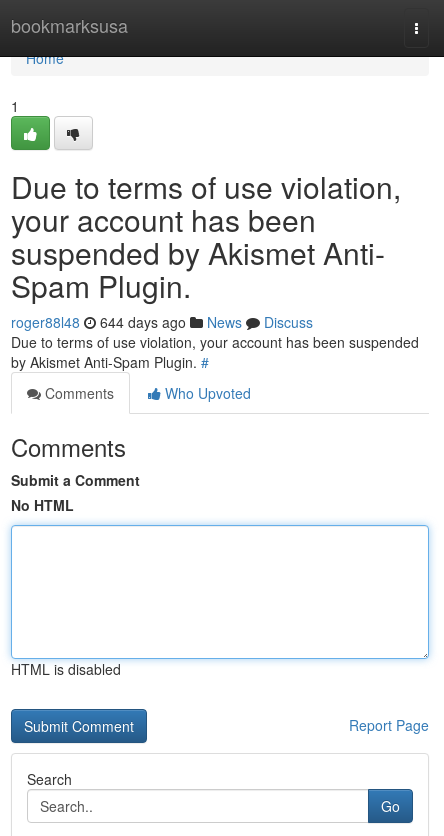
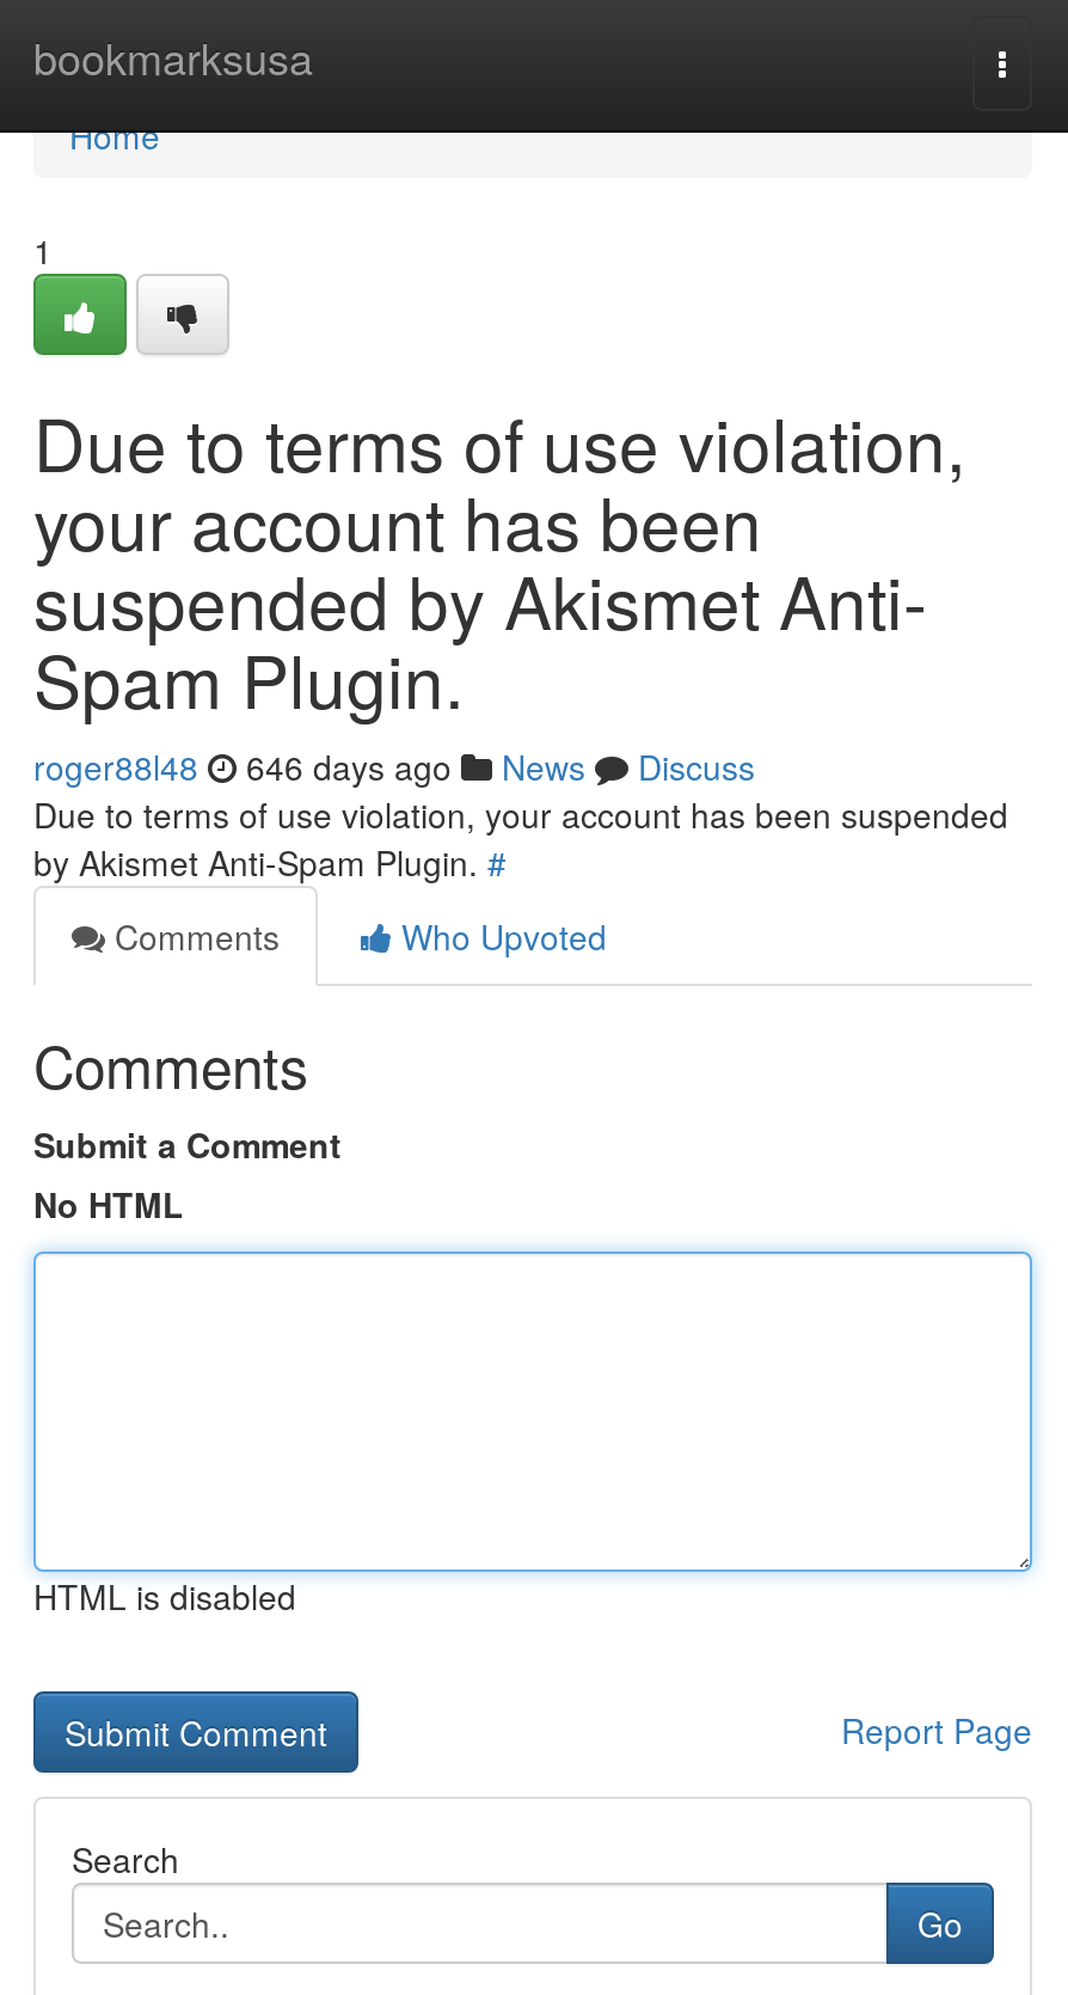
- roger88l48 644 days ago News Discuss
+ roger88l48 646 days ago News Discuss
